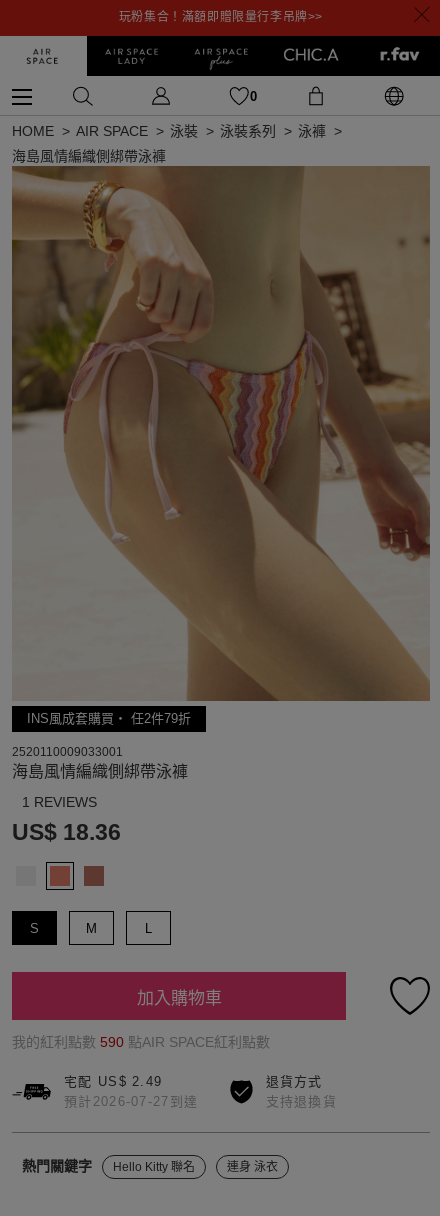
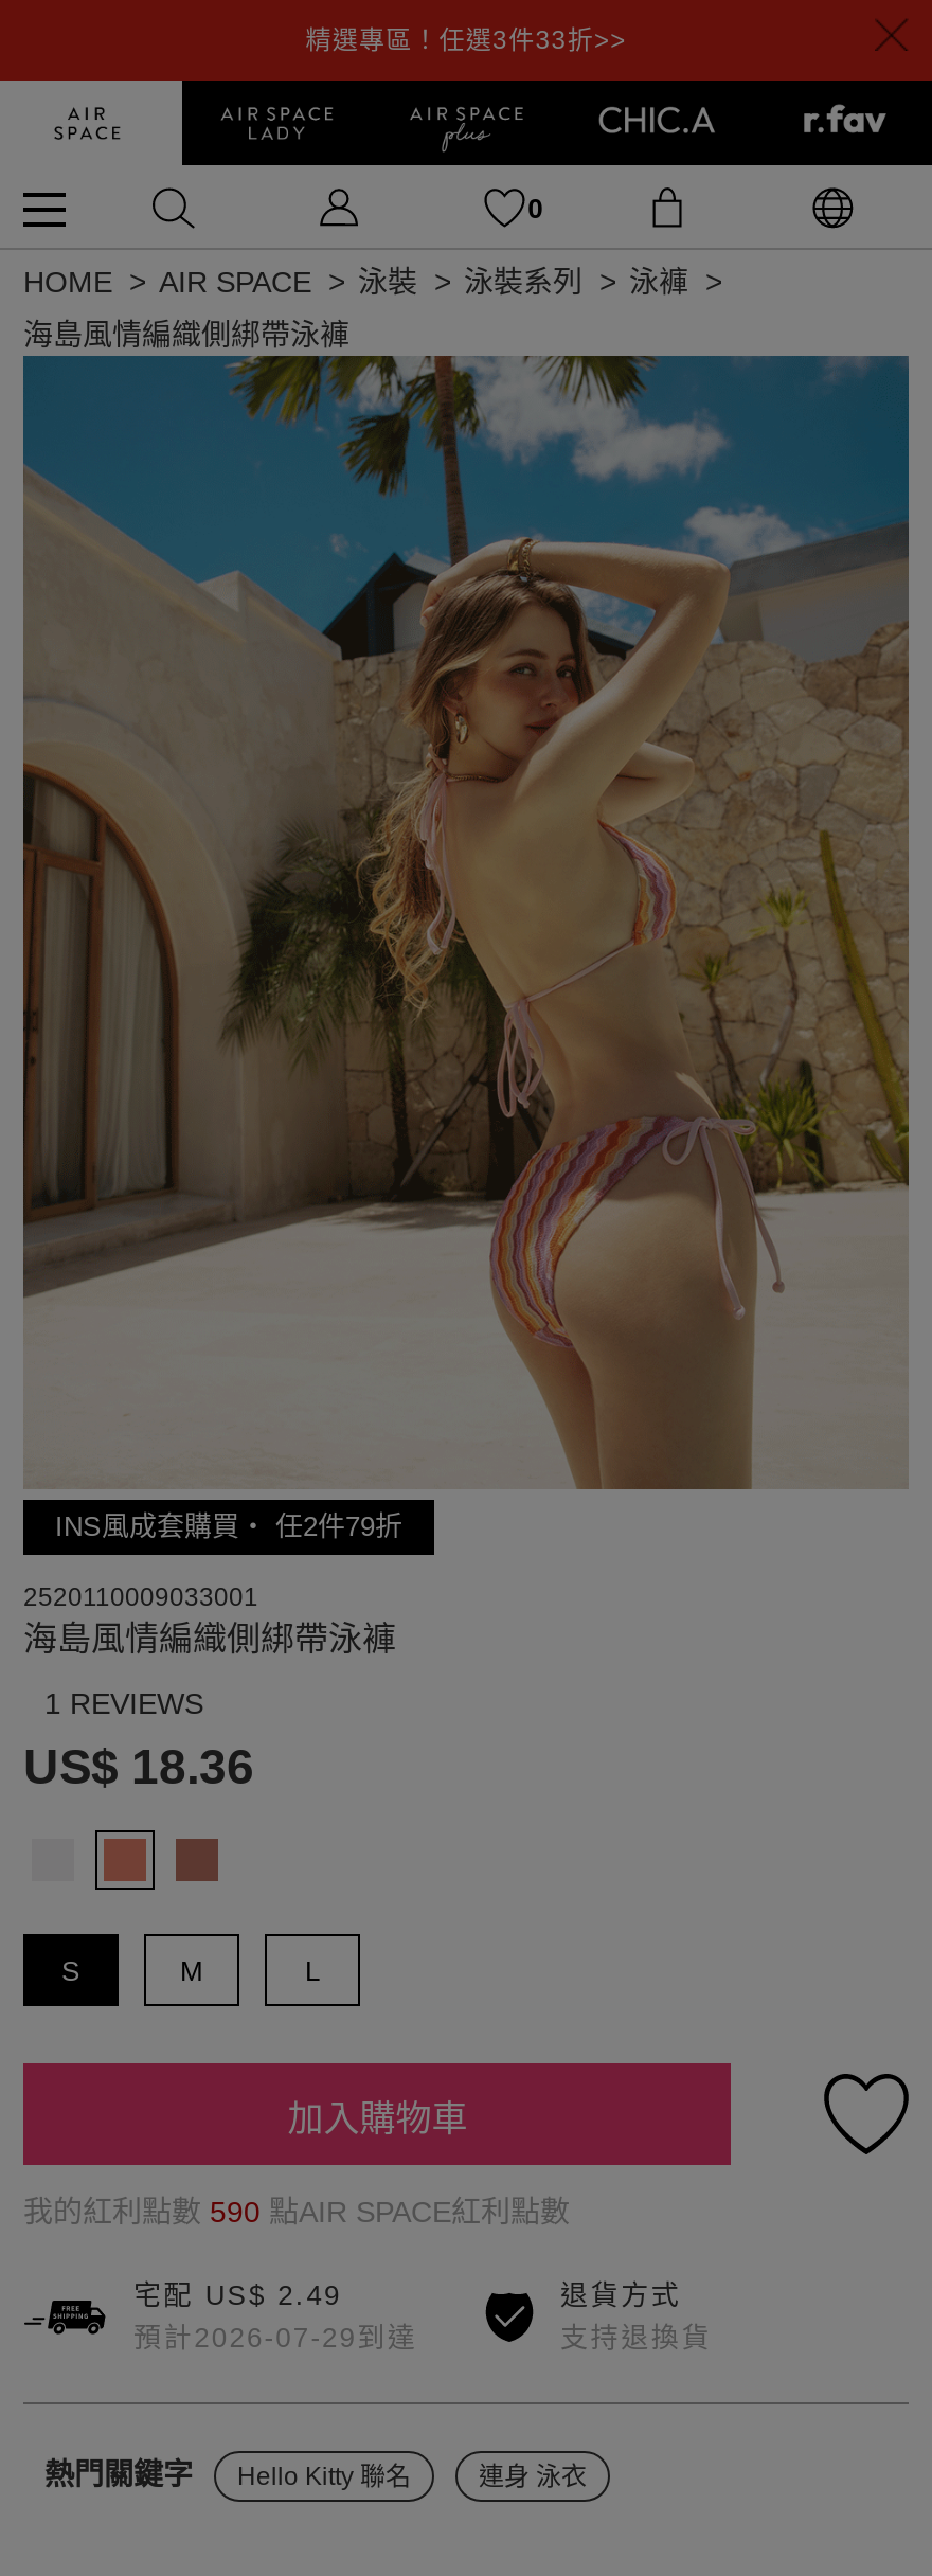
- 玩粉集合！滿額即贈限量行李吊牌>>
+ 精選專區！任選3件33折>>

- [image]
+ [image]

- 預計2026-07-27到達
+ 預計2026-07-29到達
